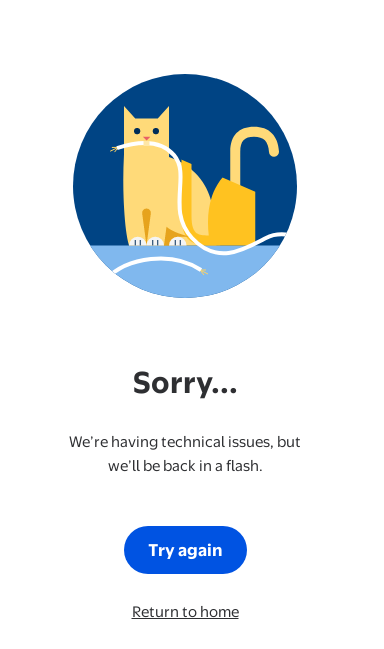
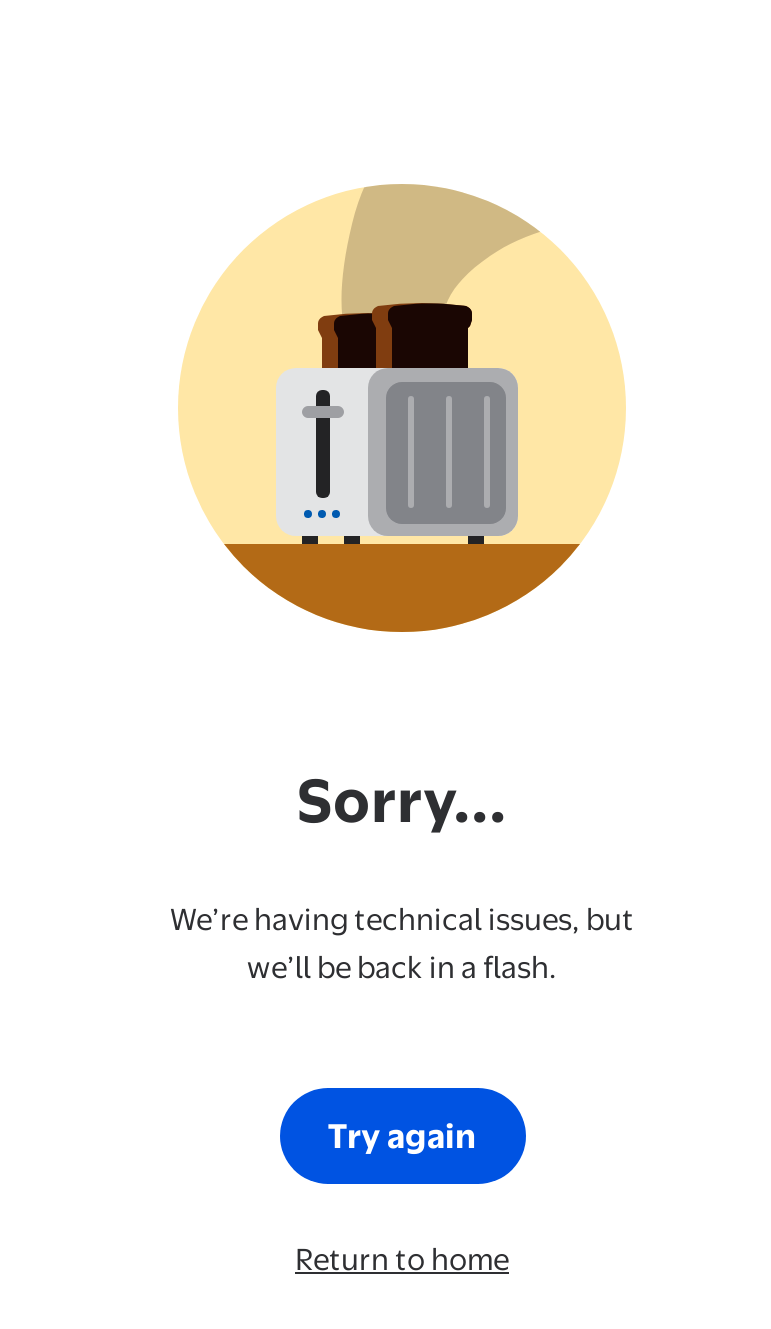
- [image]
+ [image]
